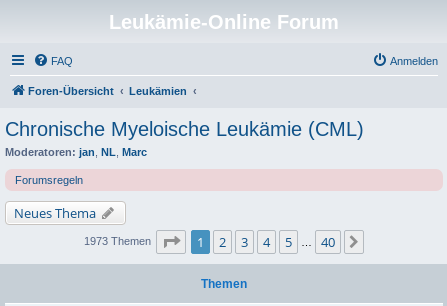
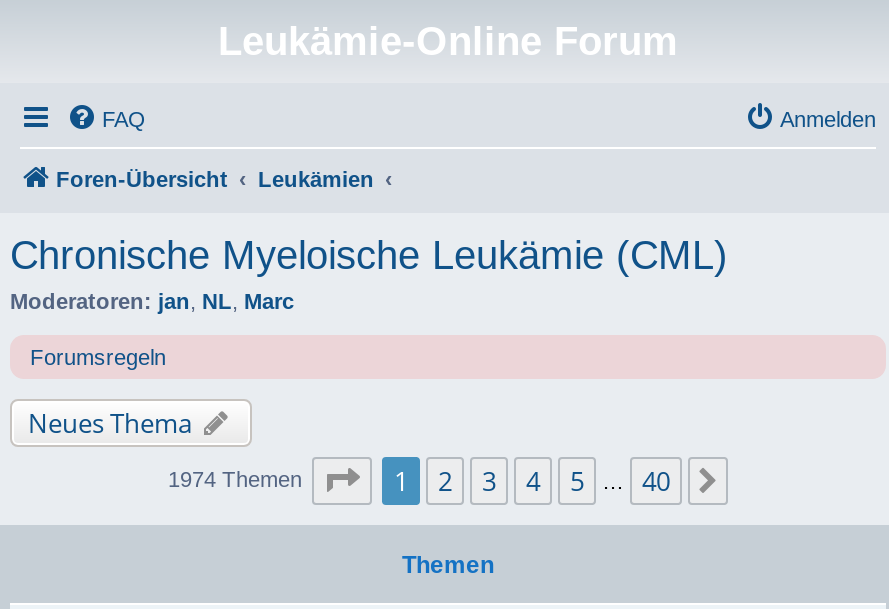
- 1973 Themen
+ 1974 Themen
